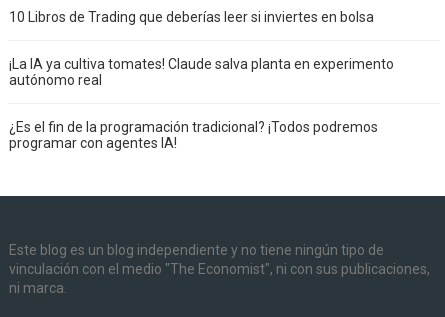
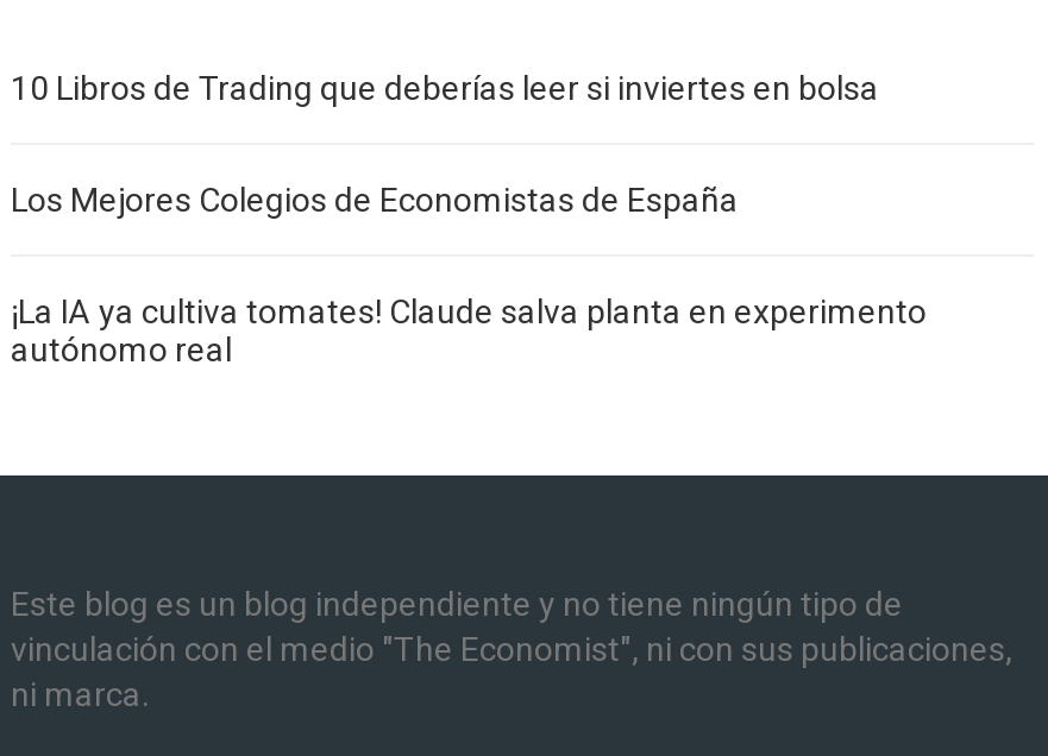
+ Los Mejores Colegios de Economistas de España

moved down: ¡La IA ya cultiva tomates! Claude salva planta en experimento | autónomo real

- ¿Es el fin de la programación tradicional? ¡Todos podremos
- programar con agentes IA!
